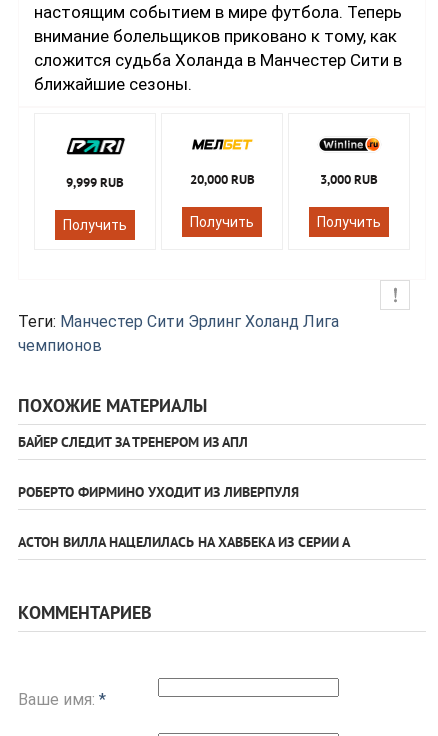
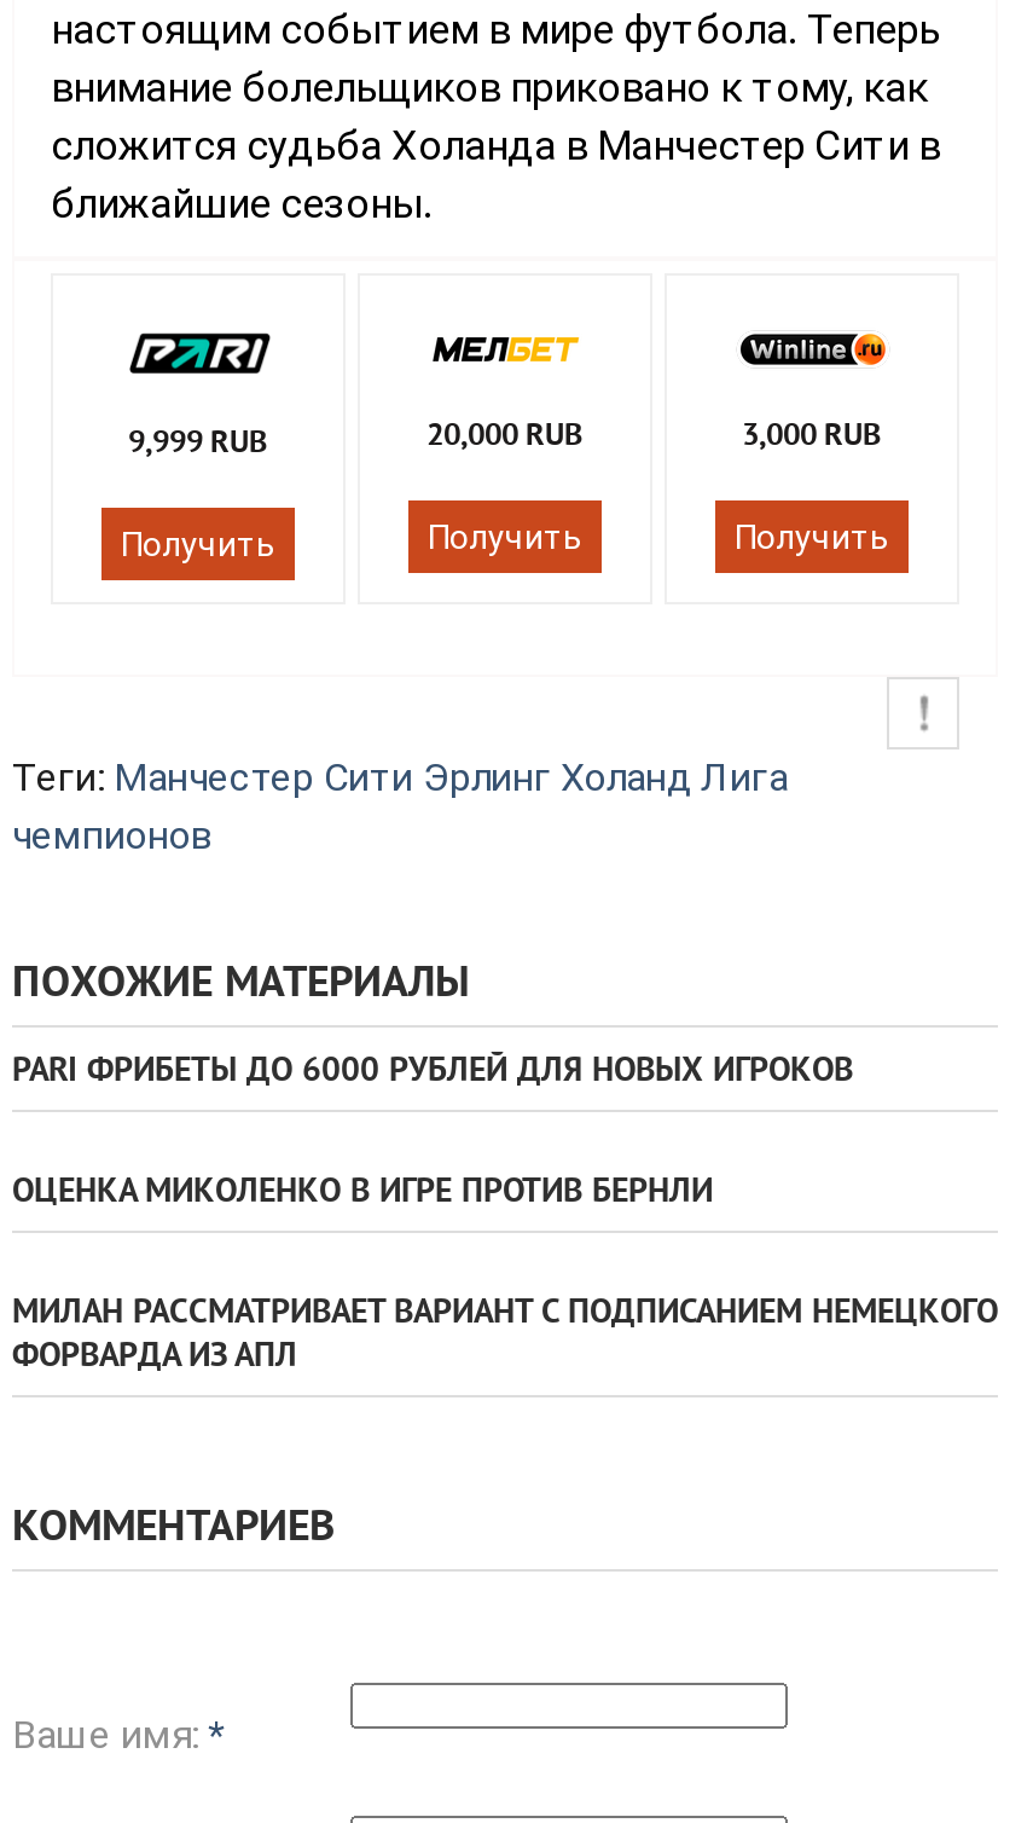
- БАЙЕР СЛЕДИТ ЗА ТРЕНЕРОМ ИЗ АПЛ
+ PARI ФРИБЕТЫ ДО 6000 РУБЛЕЙ ДЛЯ НОВЫХ ИГРОКОВ

- РОБЕРТО ФИРМИНО УХОДИТ ИЗ ЛИВЕРПУЛЯ
+ ОЦЕНКА МИКОЛЕНКО В ИГРЕ ПРОТИВ БЕРНЛИ

- АСТОН ВИЛЛА НАЦЕЛИЛАСЬ НА ХАВБЕКА ИЗ СЕРИИ А
+ МИЛАН РАССМАТРИВАЕТ ВАРИАНТ С ПОДПИСАНИЕМ НЕМЕЦКОГО
+ ФОРВАРДА ИЗ АПЛ
